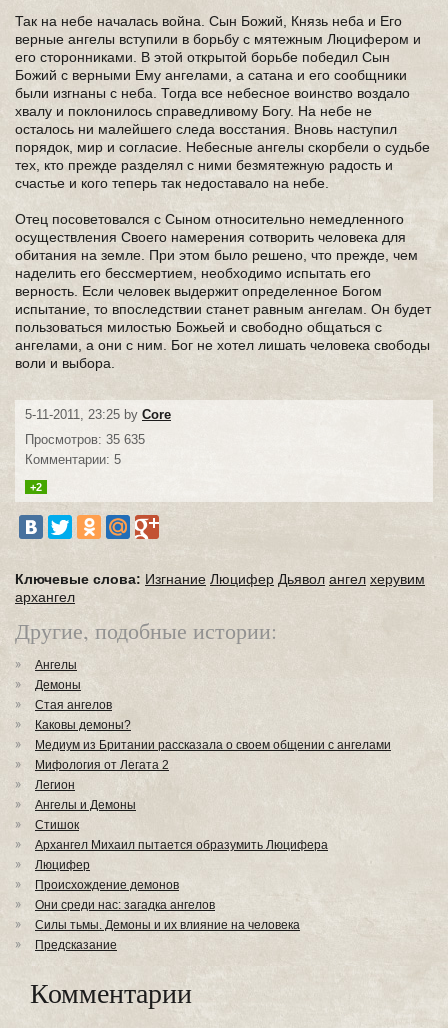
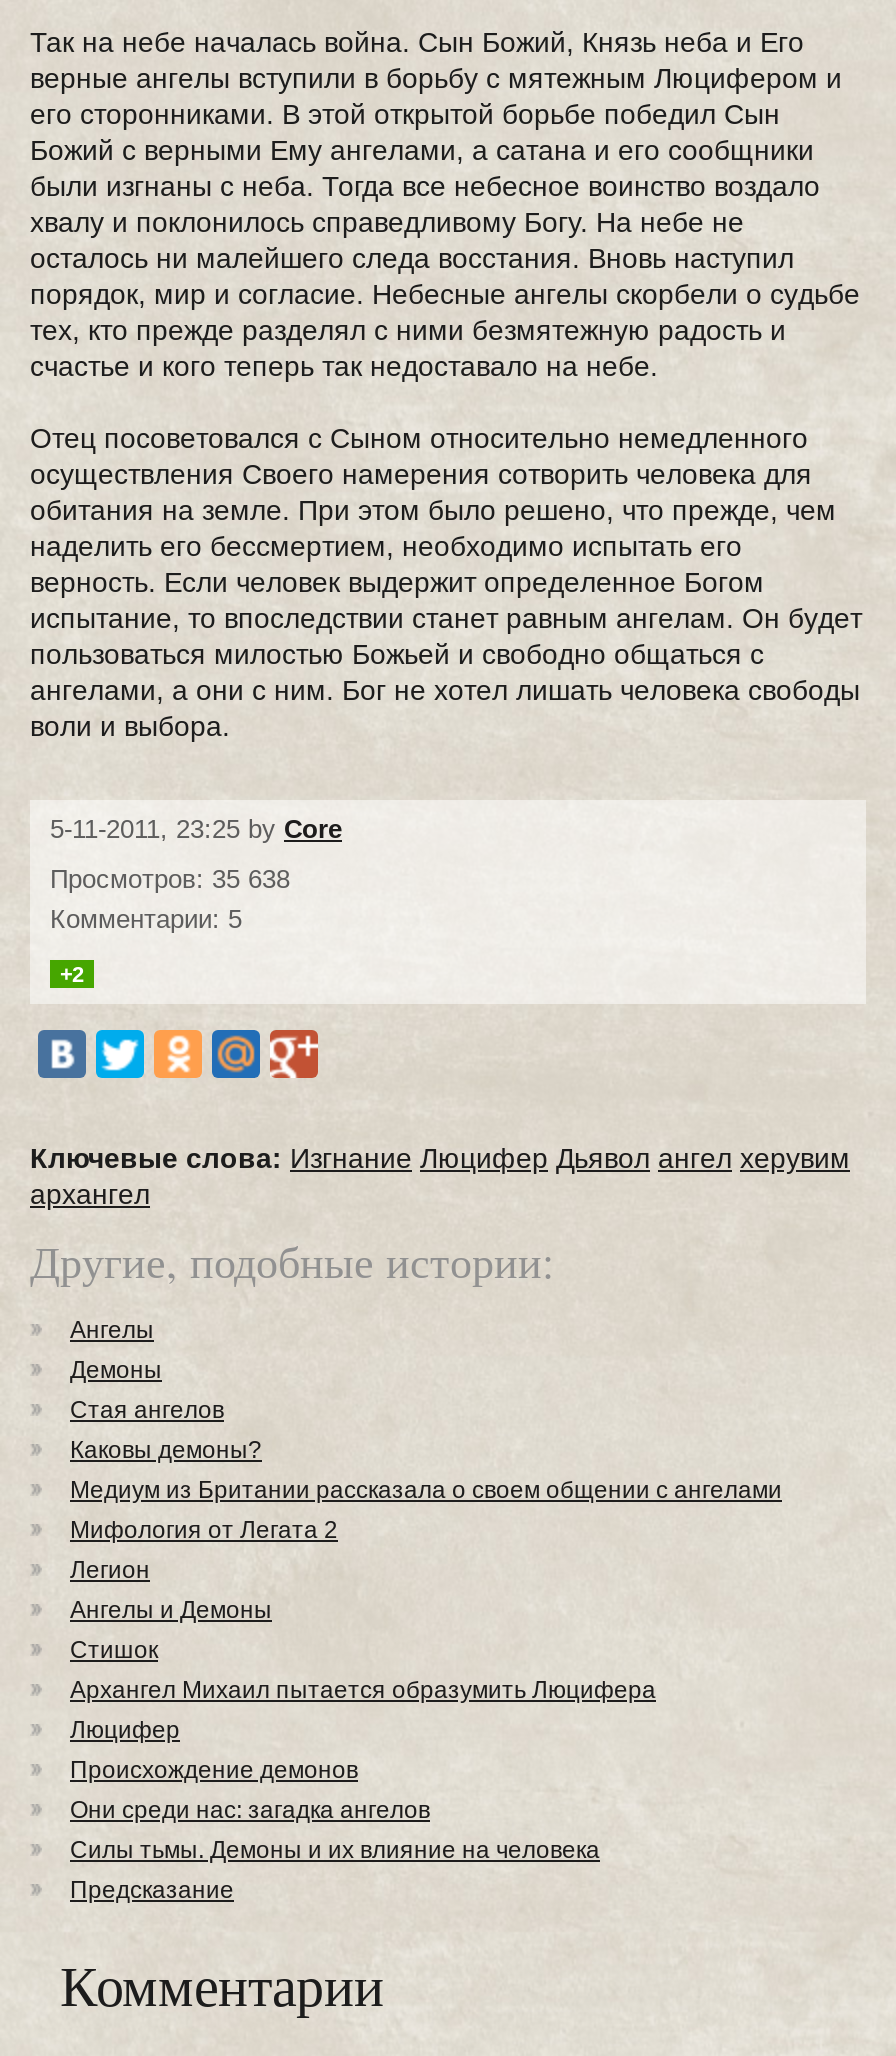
- Просмотров: 35 635
+ Просмотров: 35 638
